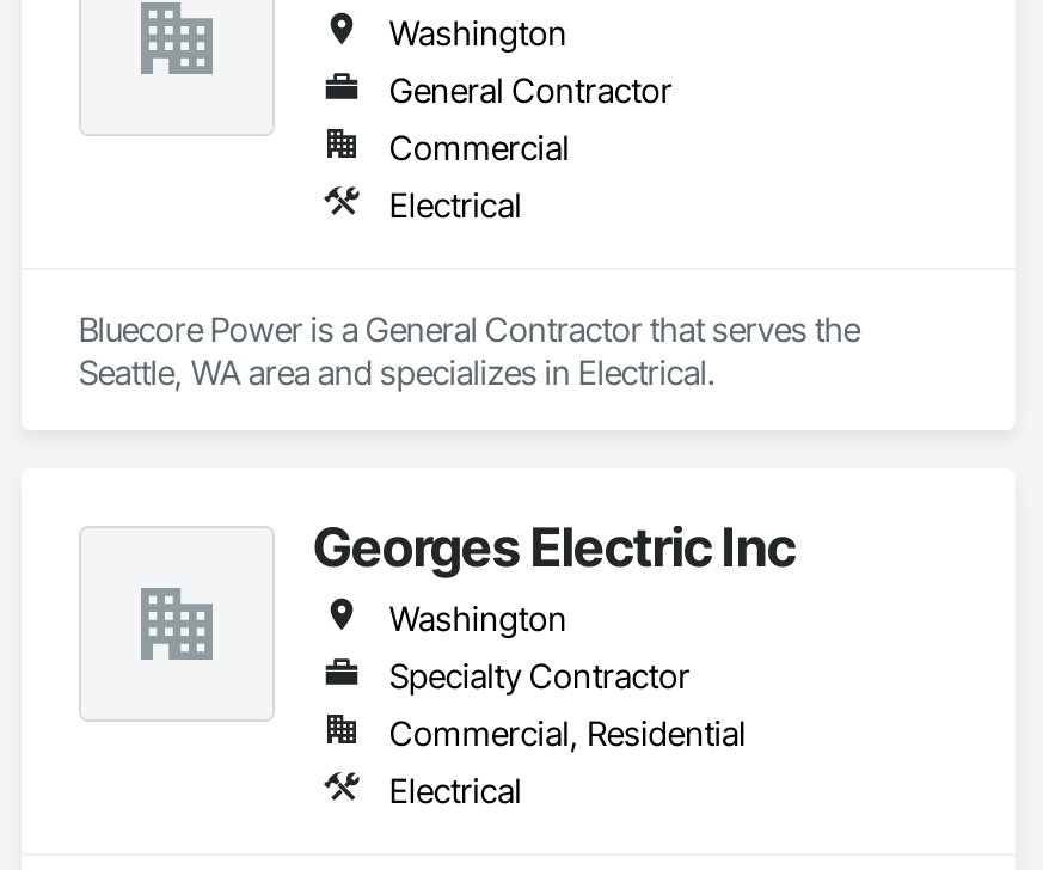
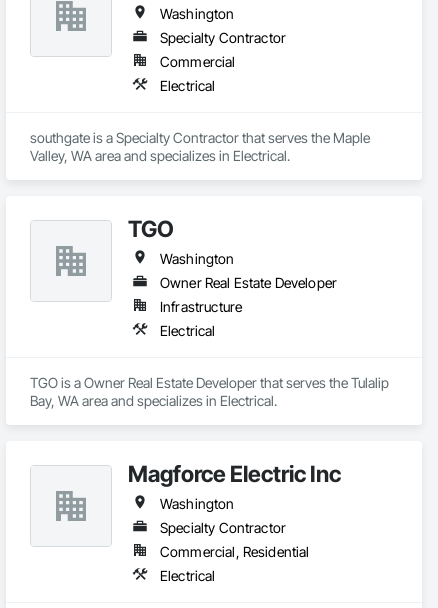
- General Contractor
+ Specialty Contractor

- Bluecore Power is a General Contractor that serves the
- Seattle, WA area and specializes in Electrical.
- Georges Electric Inc
+ southgate is a Specialty Contractor that serves the Maple
+ Valley, WA area and specializes in Electrical.
+ TGO
+ Washington
+ Owner Real Estate Developer
+ Infrastructure
+ Electrical
+ TGO is a Owner Real Estate Developer that serves the Tulalip
+ Bay, WA area and specializes in Electrical.
+ Magforce Electric Inc
